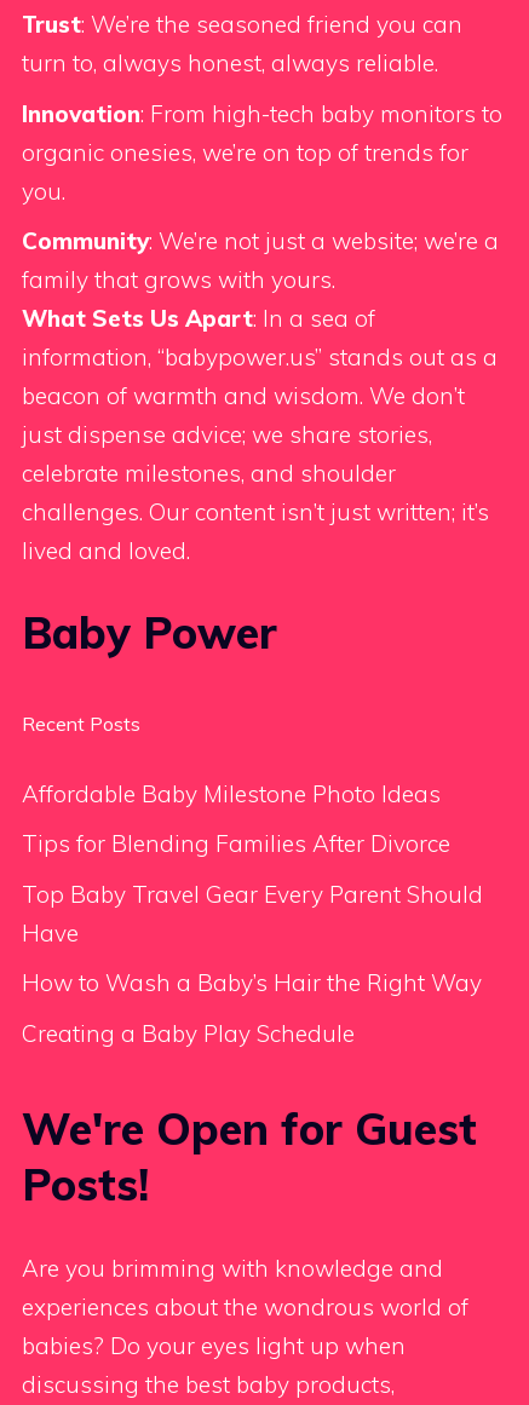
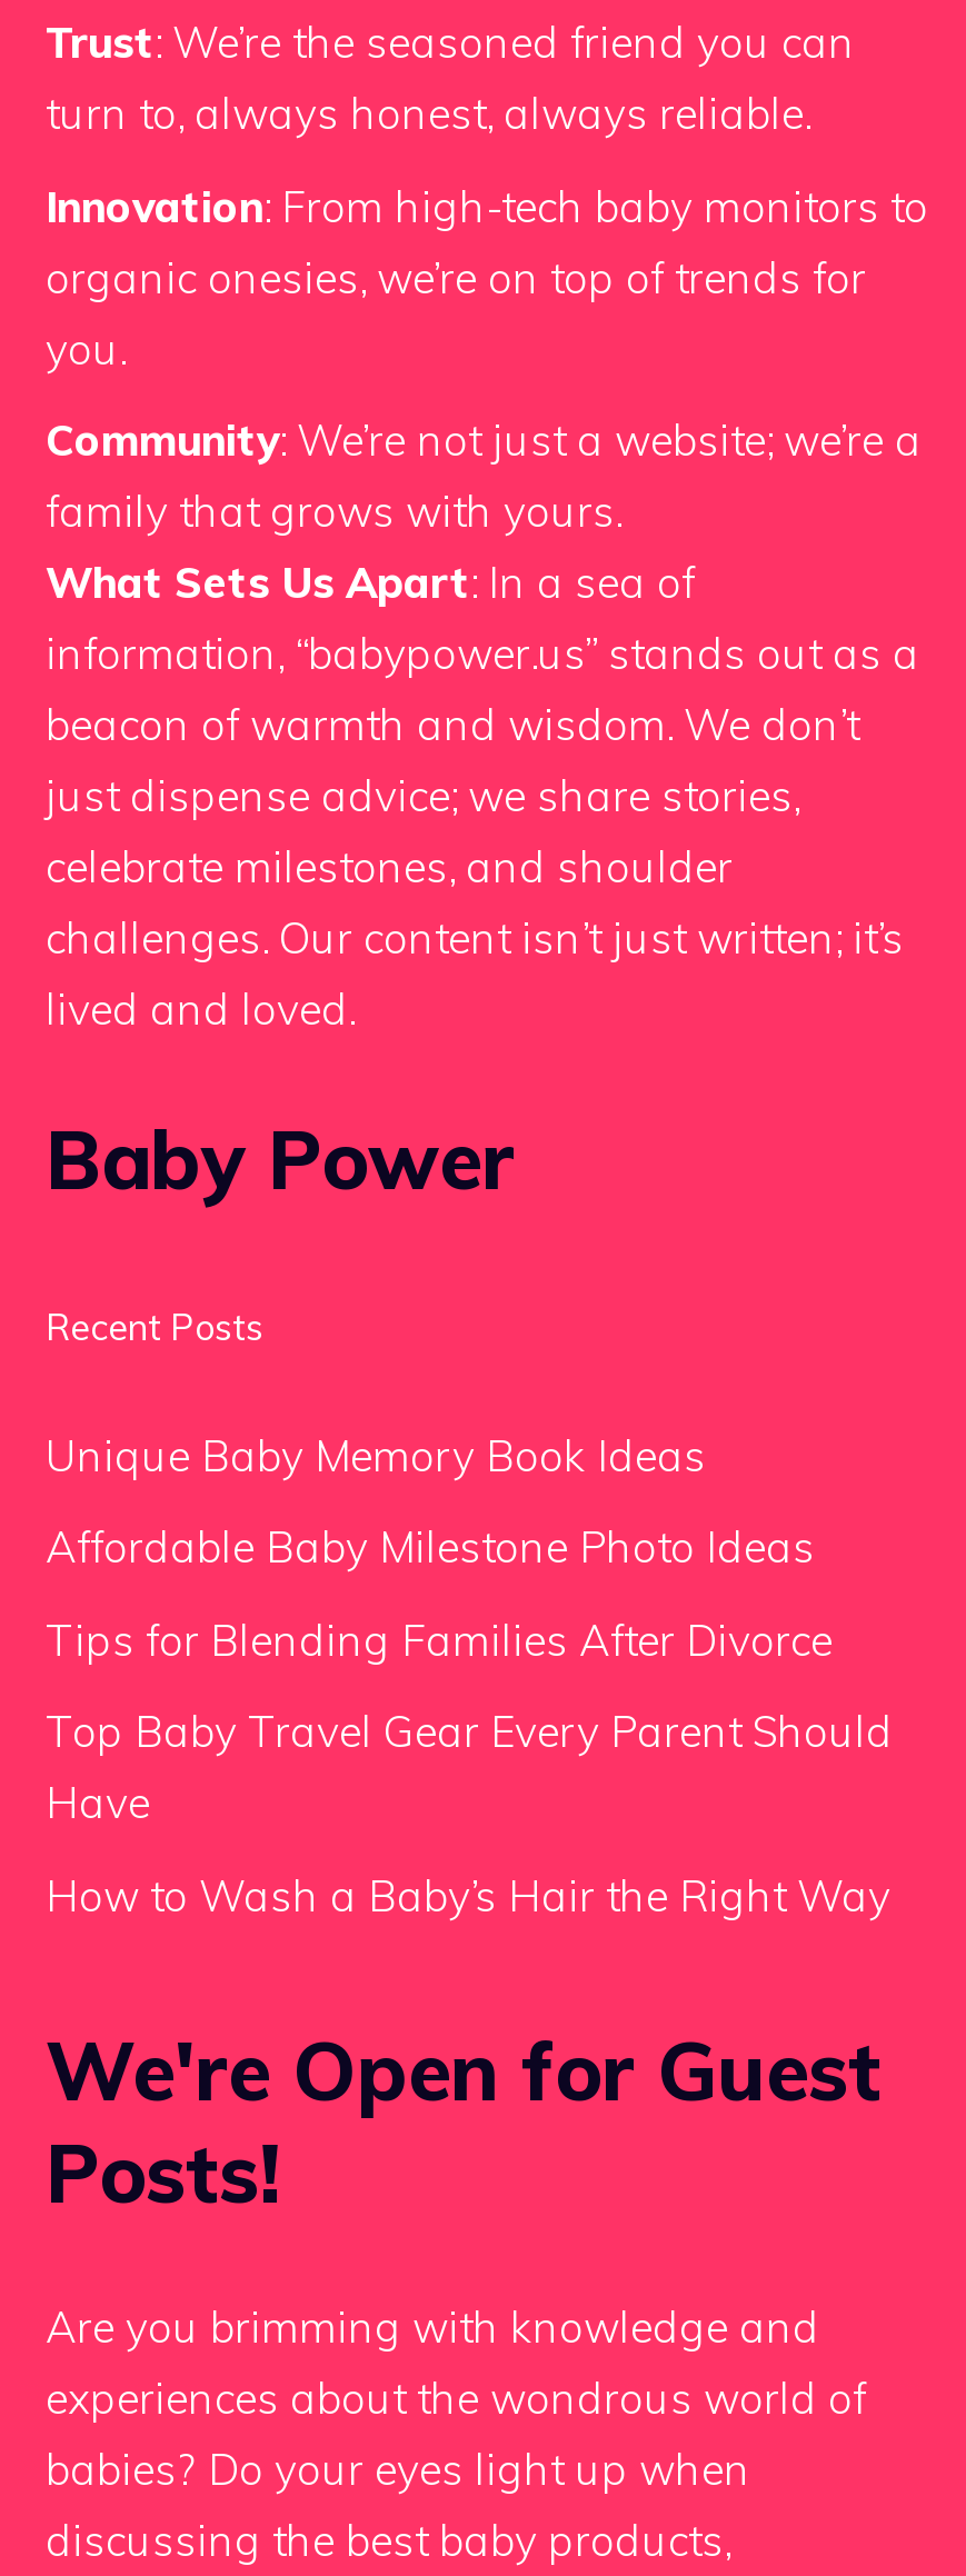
+ Unique Baby Memory Book Ideas

moved down: Affordable Baby Milestone Photo Ideas | Tips for Blending Families After Divorce | Top Baby Travel Gear Every Parent Should | Have | How to Wash a Baby’s Hair the Right Way

- Creating a Baby Play Schedule
